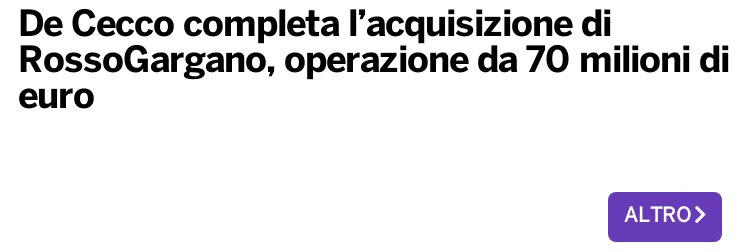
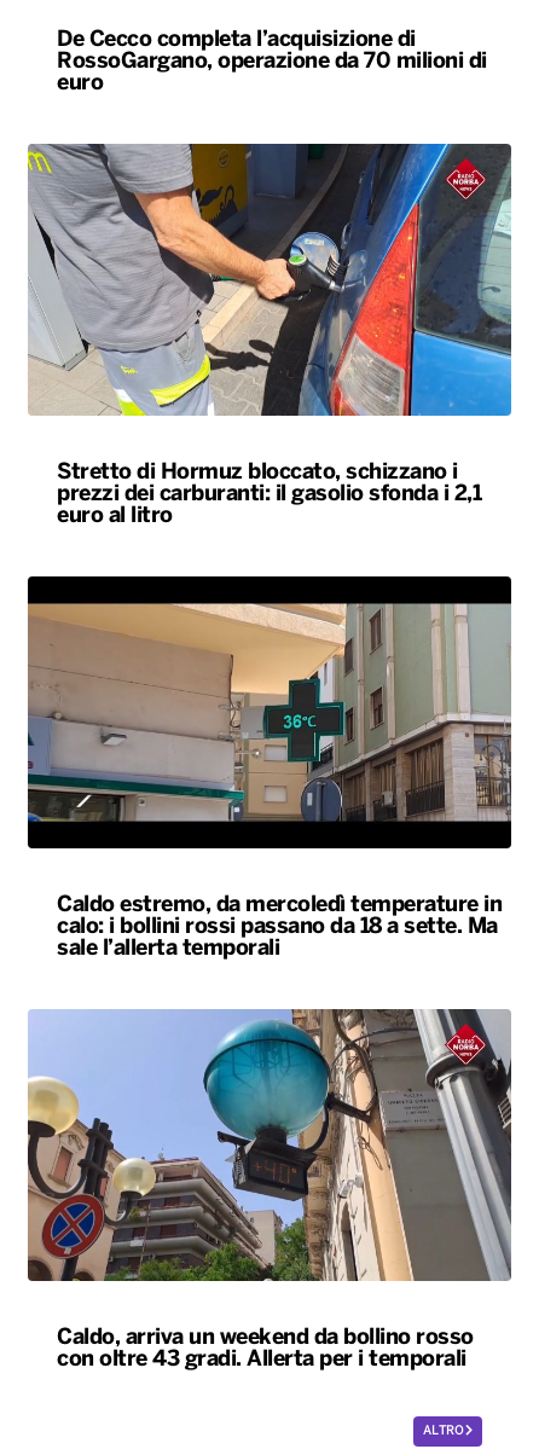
+ [image]
+ Stretto di Hormuz bloccato, schizzano i
+ prezzi dei carburanti: il gasolio sfonda i 2,1
+ euro al litro

+ [image]
+ Caldo estremo, da mercoledì temperature in
+ calo: i bollini rossi passano da 18 a sette. Ma
+ sale l’allerta temporali

+ [image]
+ Caldo, arriva un weekend da bollino rosso
+ con oltre 43 gradi. Allerta per i temporali
